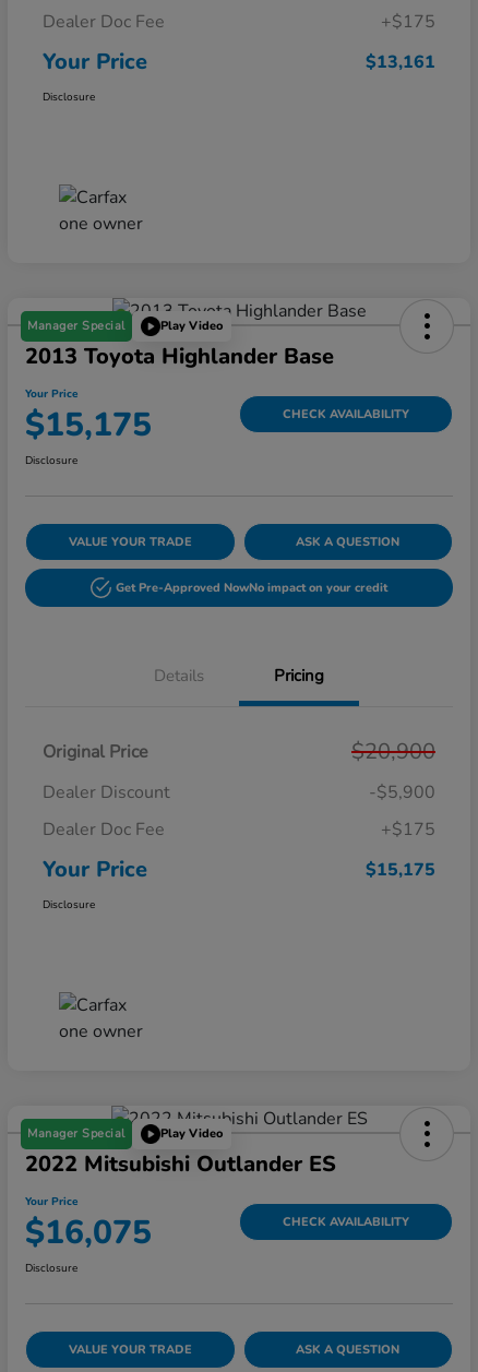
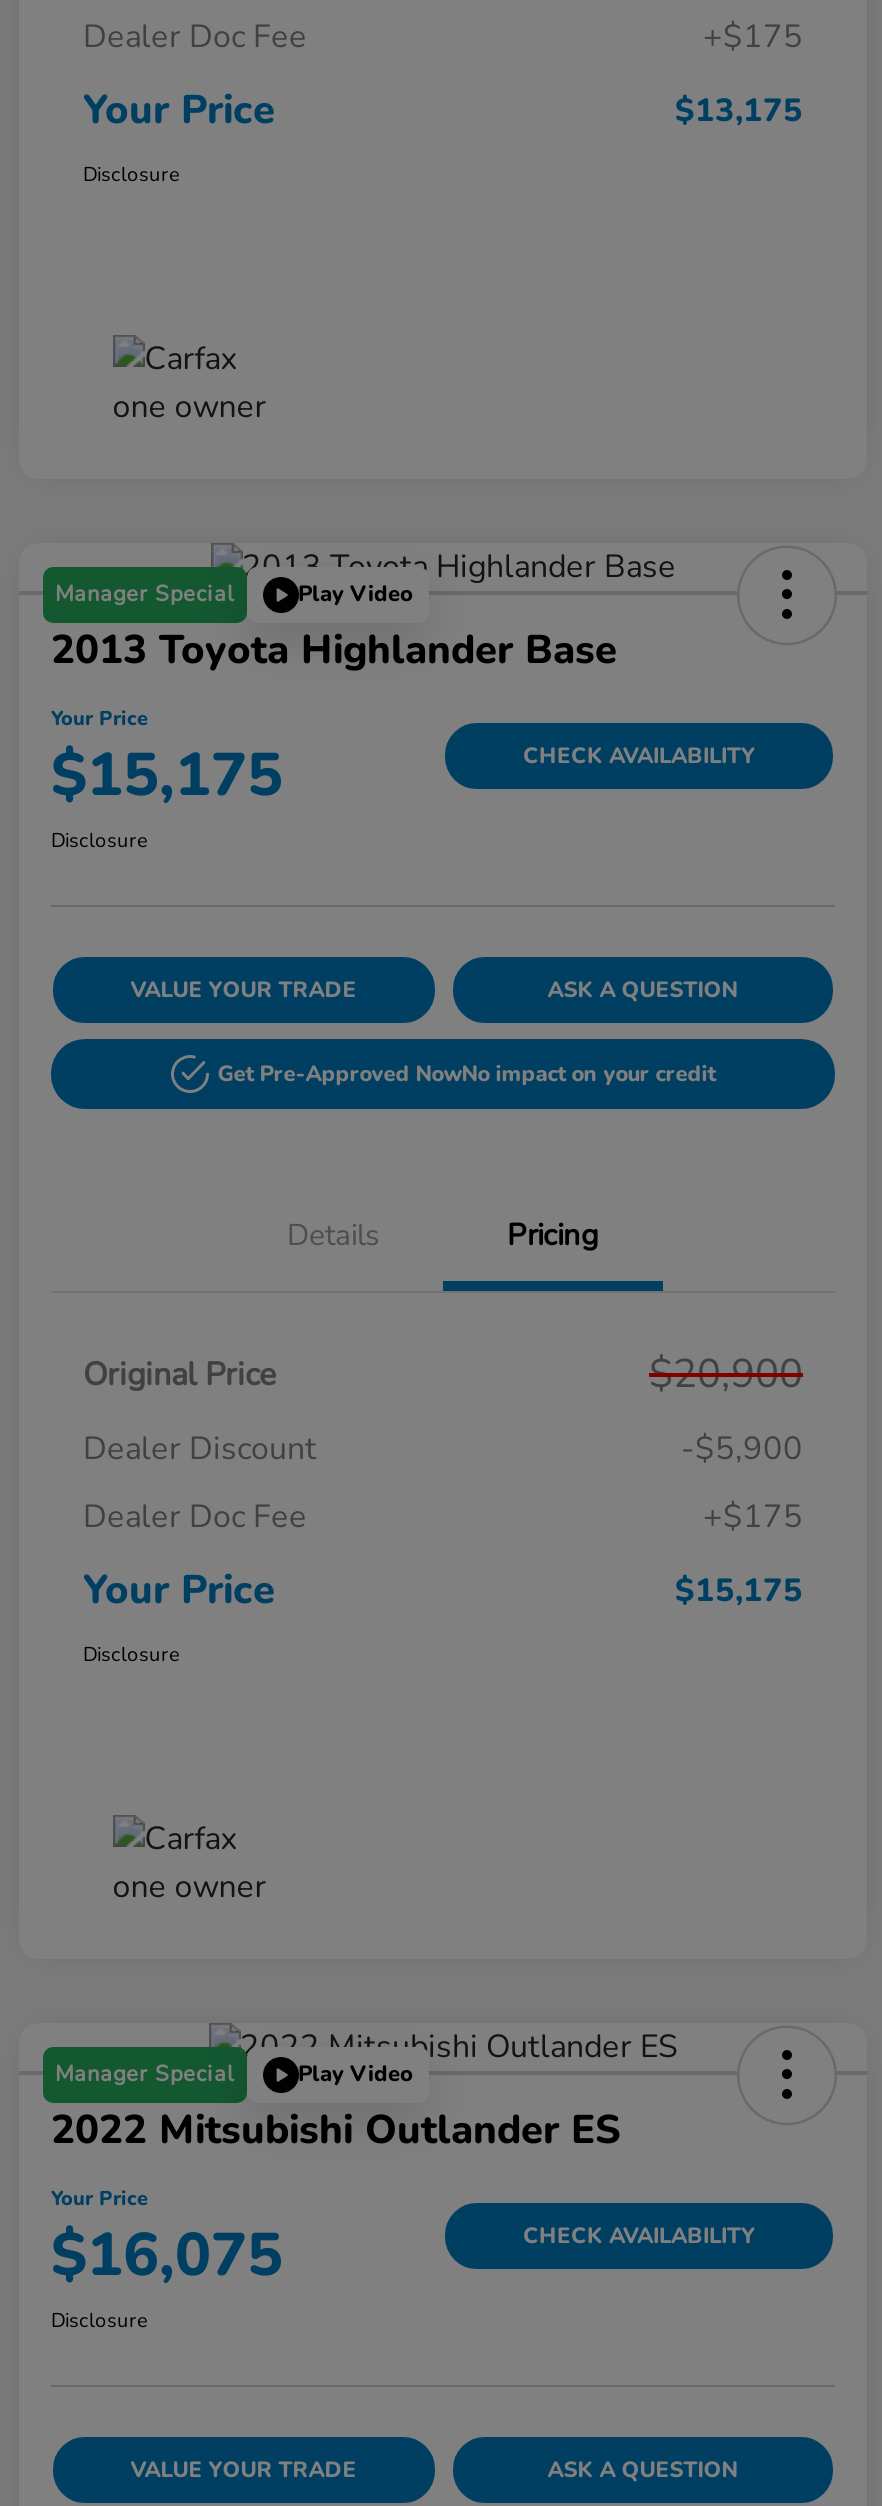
- $13,161
+ $13,175
